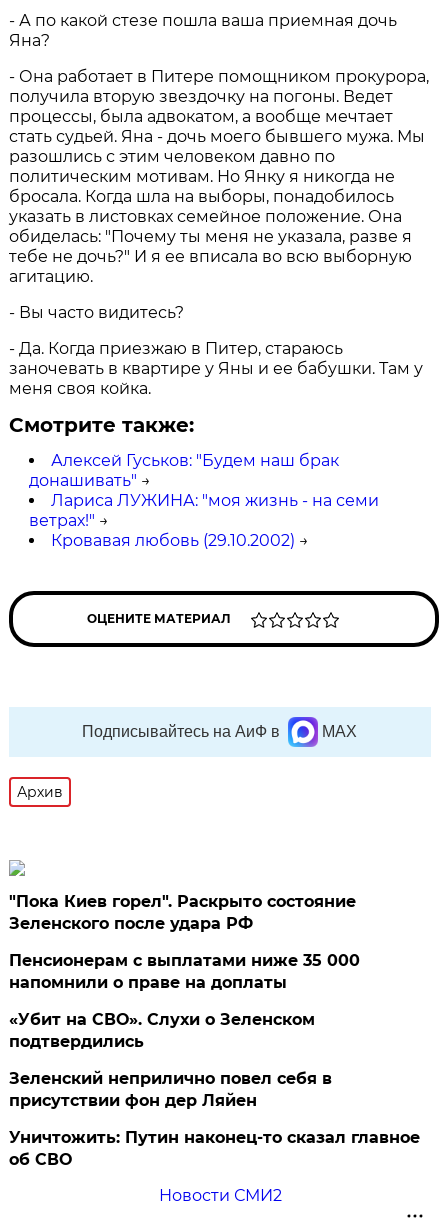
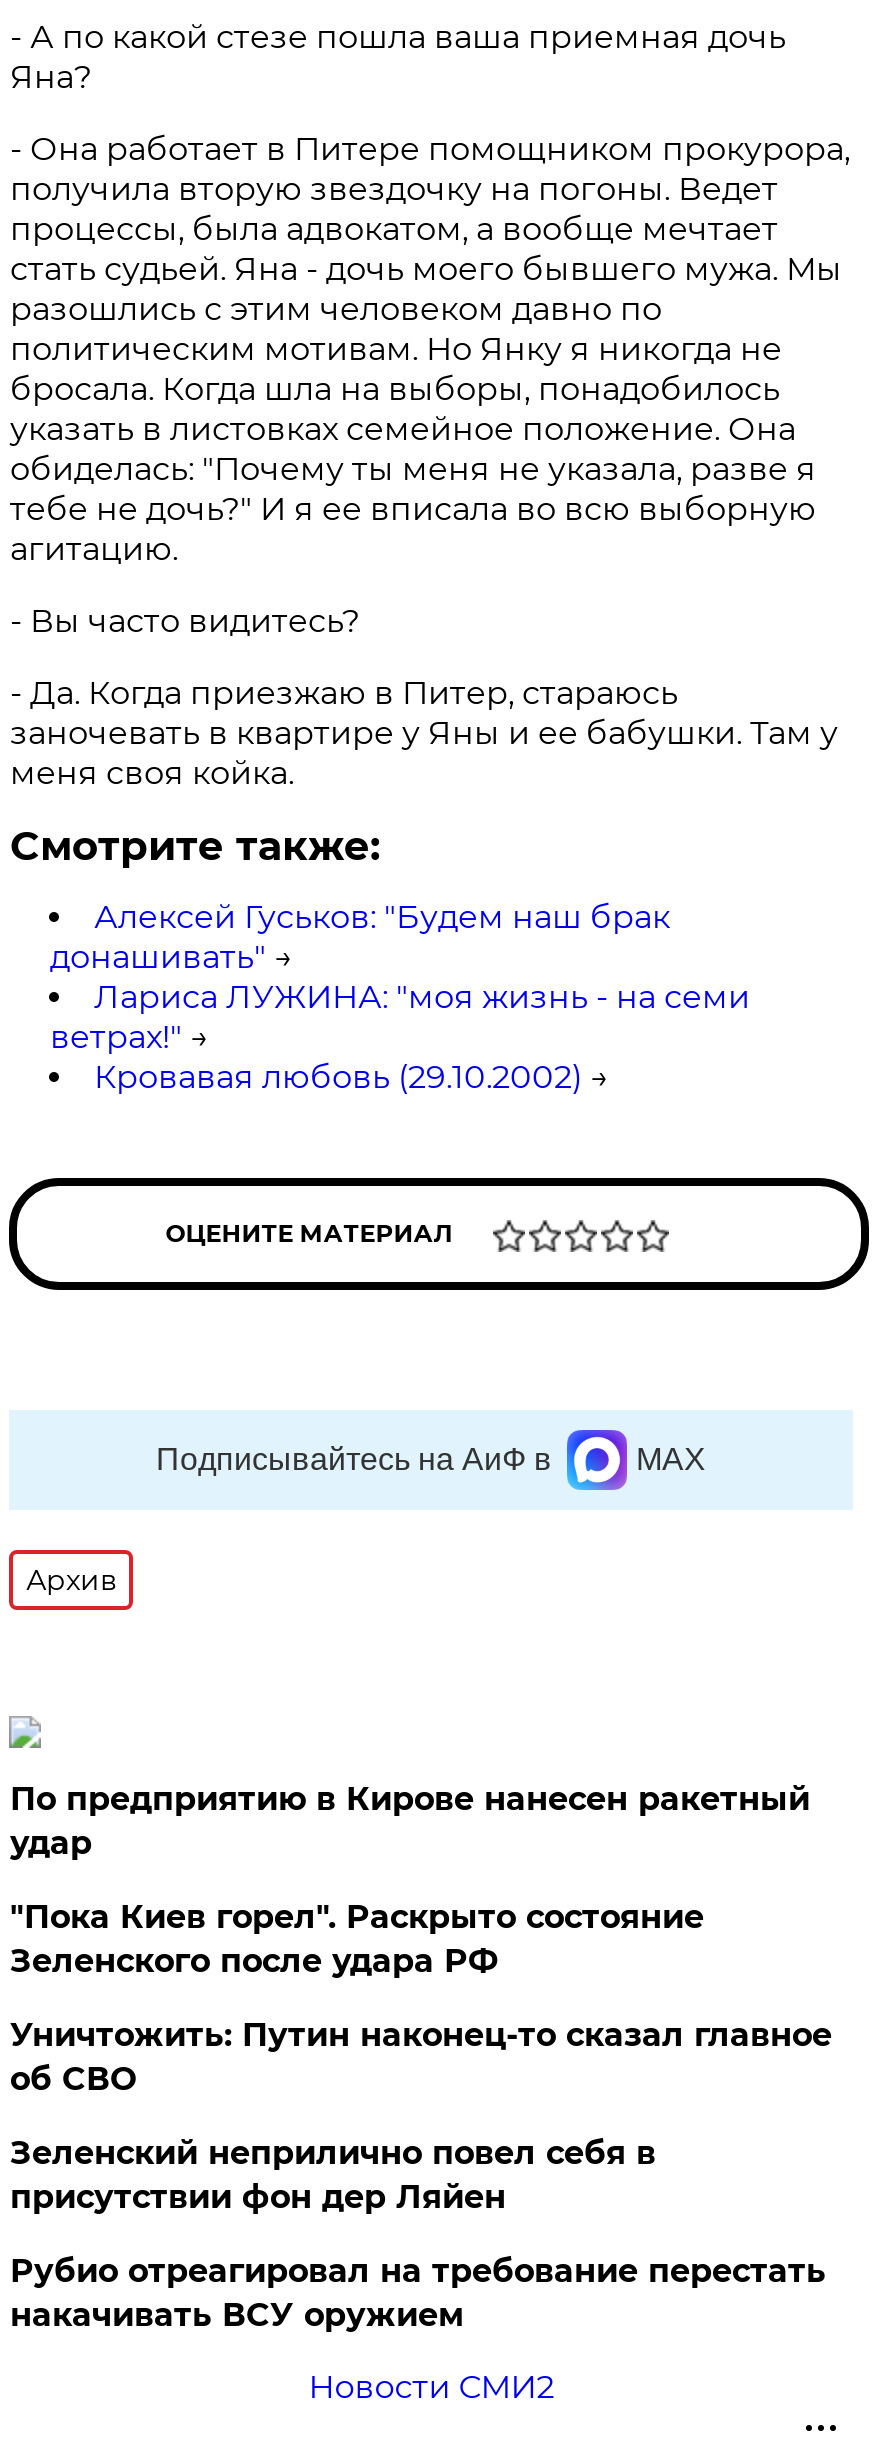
+ По предприятию в Кирове нанесен ракетный
+ удар

moved down: "Пока Киев горел". Раскрыто состояние | Зеленского после удара РФ

- Пенсионерам с выплатами ниже 35 000
- напомнили о праве на доплаты
- «Убит на СВО». Слухи о Зеленском
- подтвердились

+ Рубио отреагировал на требование перестать
+ накачивать ВСУ оружием

moved up: Уничтожить: Путин наконец-то сказал главное | об СВО
